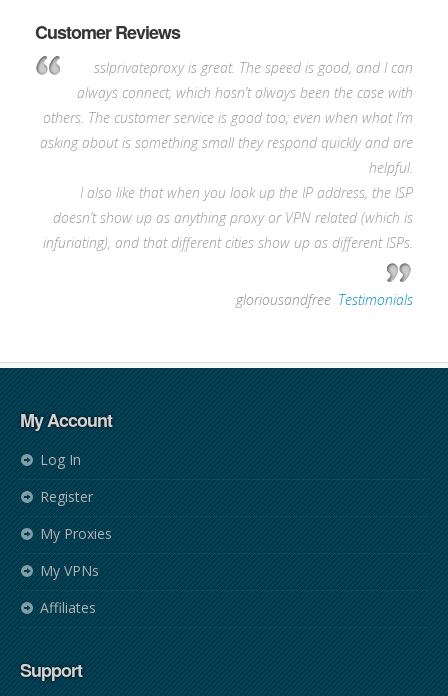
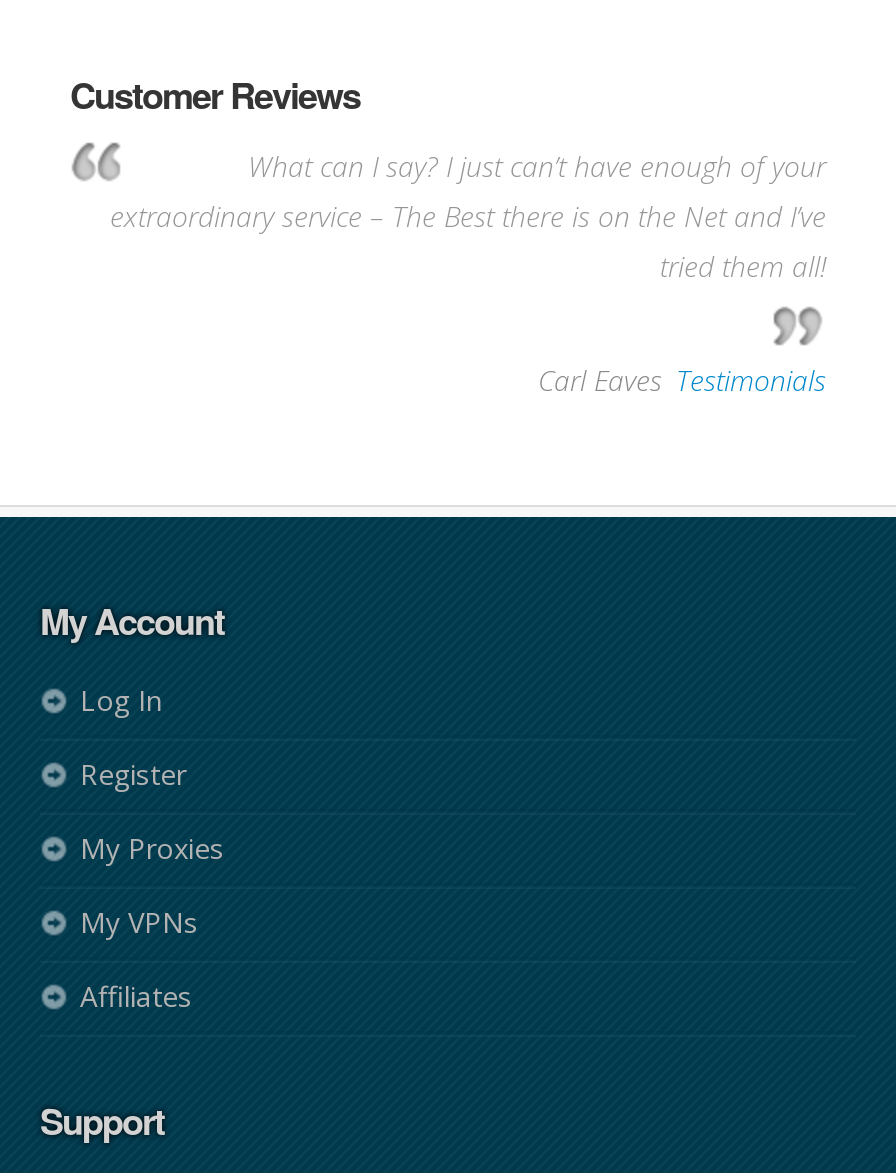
- sslprivateproxy is great. The speed is good, and I can
- always connect, which hasn’t always been the case with
- others. The customer service is good too; even when what I’m
- asking about is something small they respond quickly and are
- helpful.
- I also like that when you look up the IP address, the ISP
- doesn’t show up as anything proxy or VPN related (which is
- infuriating), and that different cities show up as different ISPs.
+ What can I say? I just can’t have enough of your
+ extraordinary service – The Best there is on the Net and I’ve
+ tried them all!

- — gloriousandfree, Testimonials
+ — Carl Eaves, Testimonials
